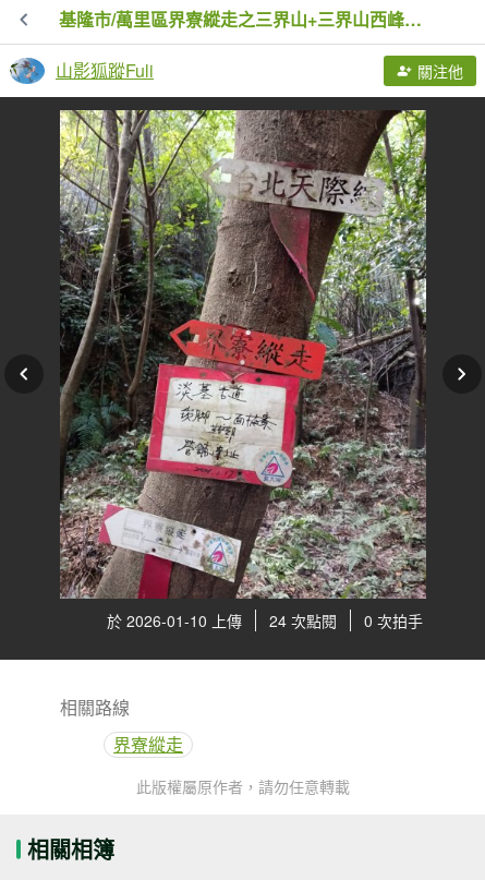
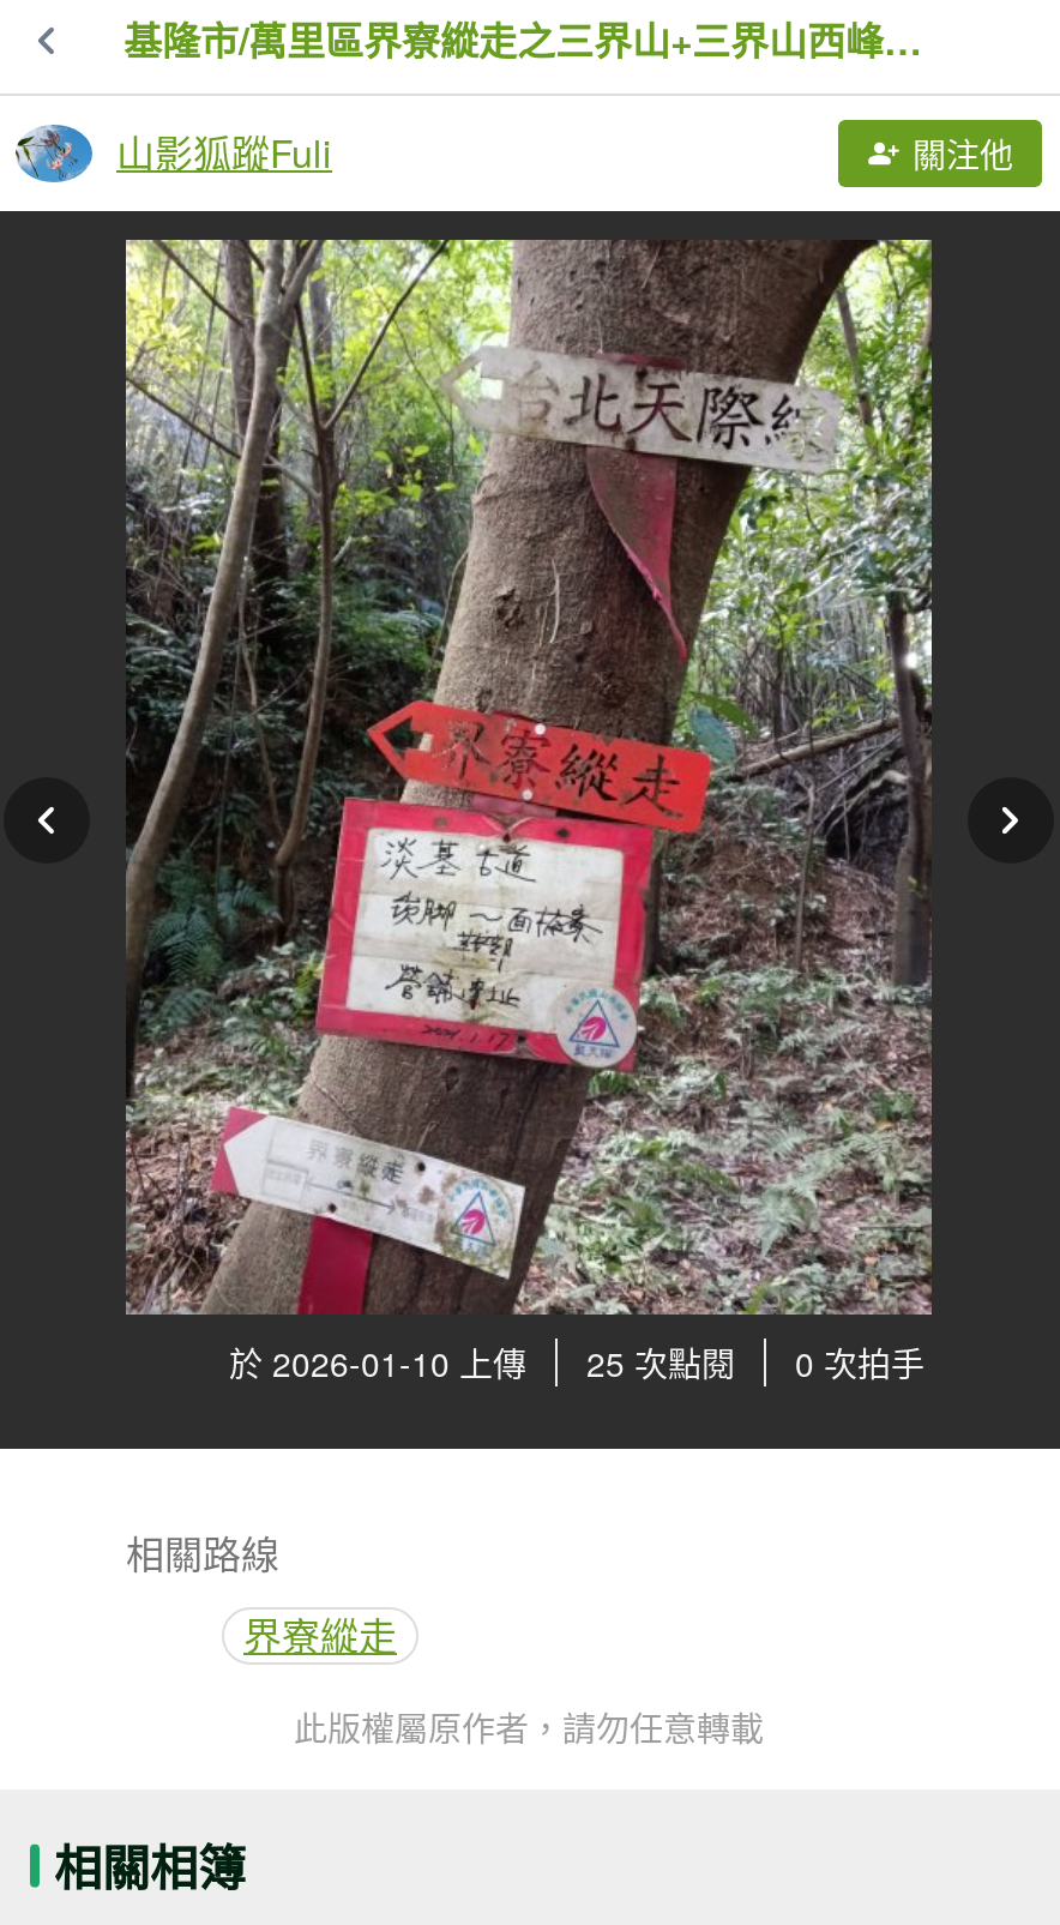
- 於 2026-01-10 上傳 24 次點閱 0 次拍手
+ 於 2026-01-10 上傳 25 次點閱 0 次拍手
